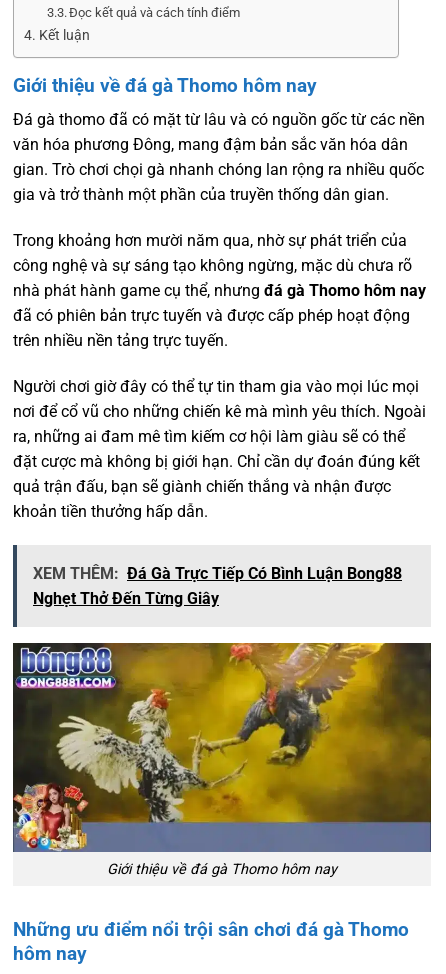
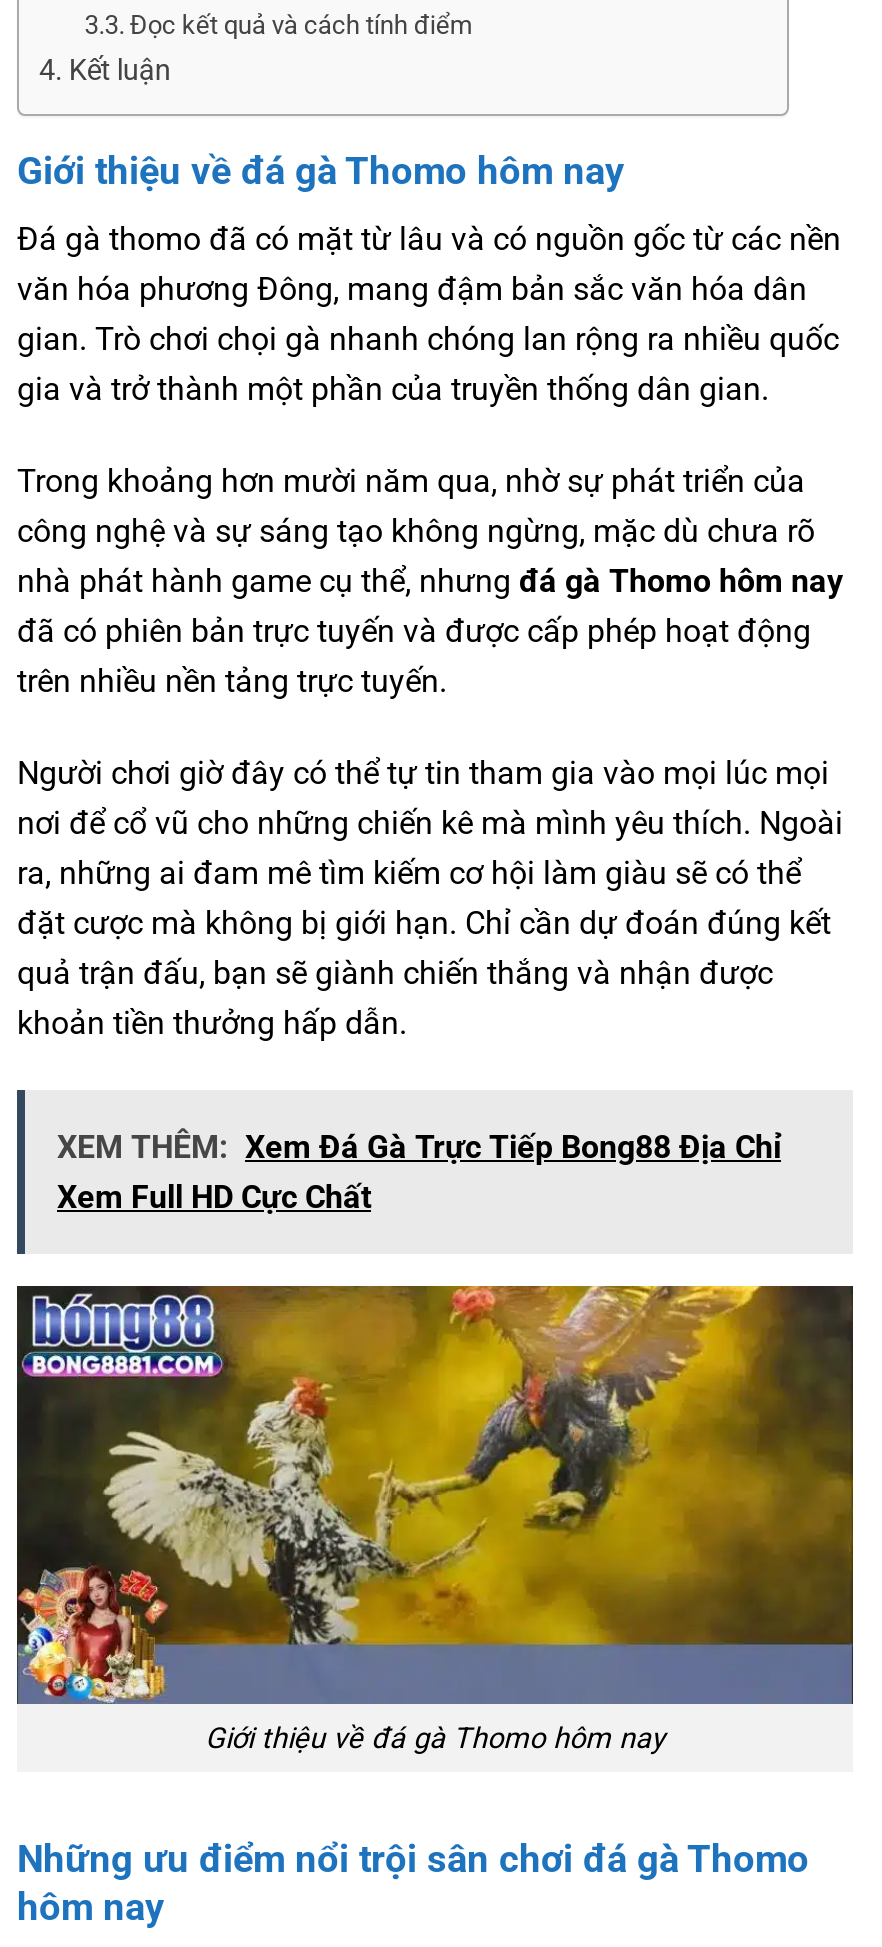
- XEM THÊM: Đá Gà Trực Tiếp Có Bình Luận Bong88
- Nghẹt Thở Đến Từng Giây
+ XEM THÊM: Xem Đá Gà Trực Tiếp Bong88 Địa Chỉ
+ Xem Full HD Cực Chất
